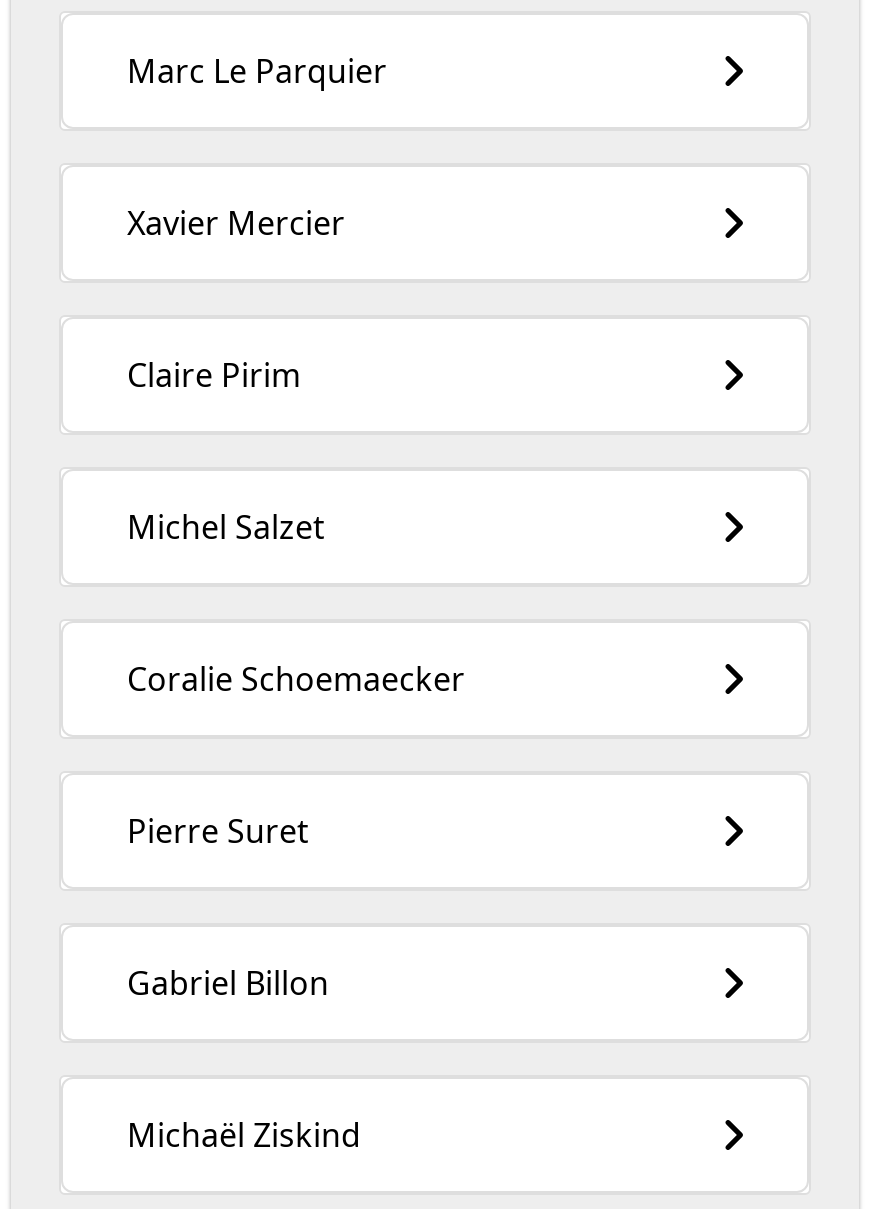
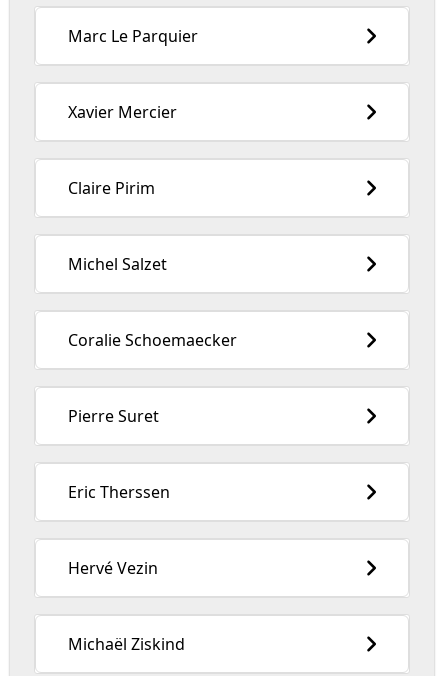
- Gabriel Billon
+ Eric Therssen
+ Hervé Vezin
